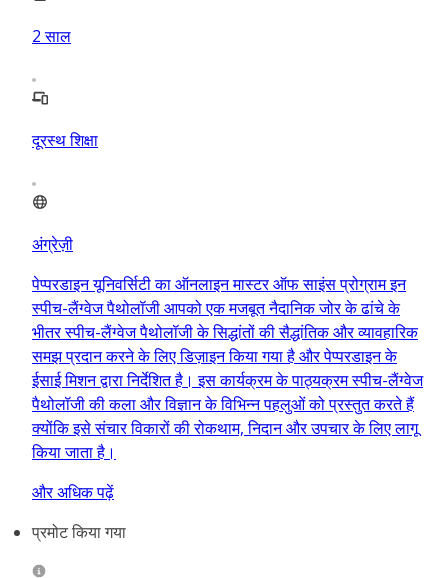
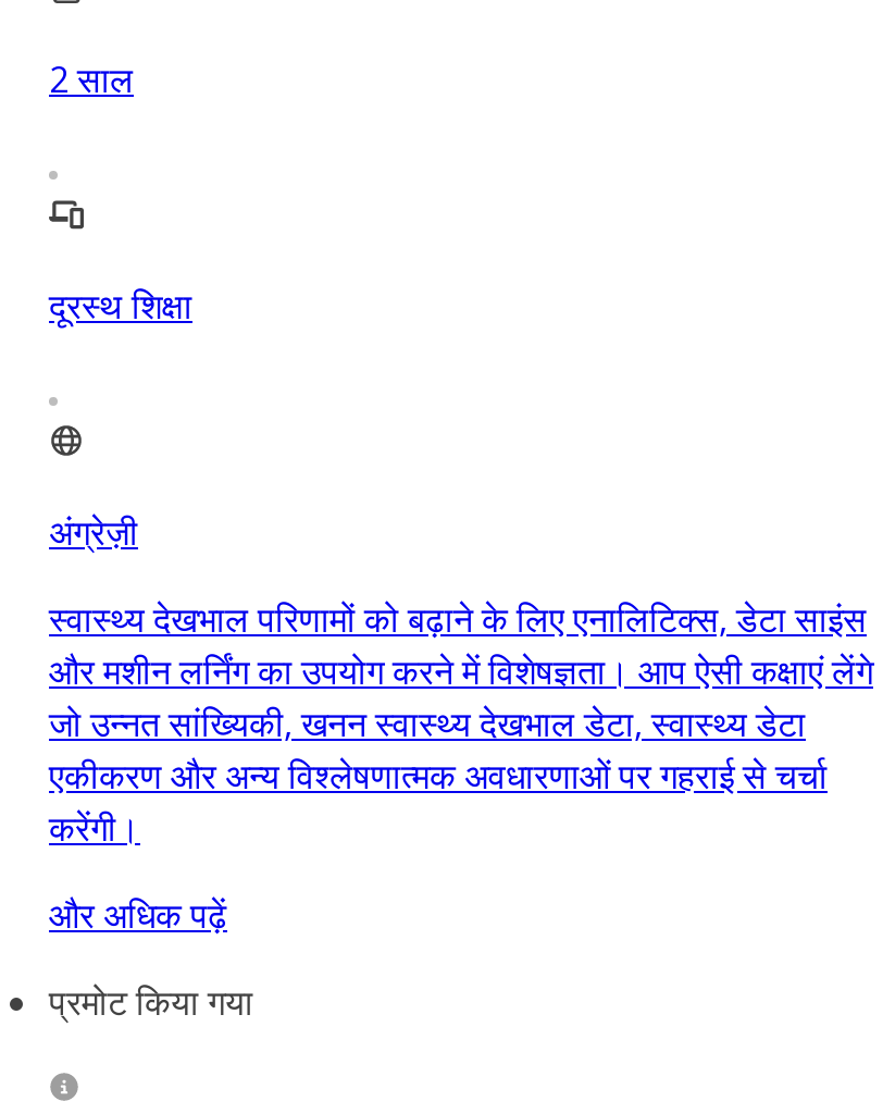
- पेप्परडाइन यूनिवर्सिटी का ऑनलाइन मास्टर ऑफ साइंस प्रोग्राम इन
- स्पीच-लैंग्वेज पैथोलॉजी आपको एक मजबूत नैदानिक जोर के ढांचे के
- भीतर स्पीच-लैंग्वेज पैथोलॉजी के सिद्धांतों की सैद्धांतिक और व्यावहारिक
- समझ प्रदान करने के लिए डिज़ाइन किया गया है और पेप्परडाइन के
- ईसाई मिशन द्वारा निर्देशित है। इस कार्यक्रम के पाठ्यक्रम स्पीच-लैंग्वेज
- पैथोलॉजी की कला और विज्ञान के विभिन्न पहलुओं को प्रस्तुत करते हैं
- क्योंकि इसे संचार विकारों की रोकथाम, निदान और उपचार के लिए लागू
- किया जाता है।
+ स्वास्थ्य देखभाल परिणामों को बढ़ाने के लिए एनालिटिक्स, डेटा साइंस
+ और मशीन लर्निंग का उपयोग करने में विशेषज्ञता। आप ऐसी कक्षाएं लेंगे
+ जो उन्नत सांख्यिकी, खनन स्वास्थ्य देखभाल डेटा, स्वास्थ्य डेटा
+ एकीकरण और अन्य विश्लेषणात्मक अवधारणाओं पर गहराई से चर्चा
+ करेंगी।
